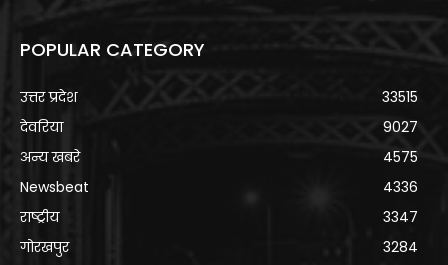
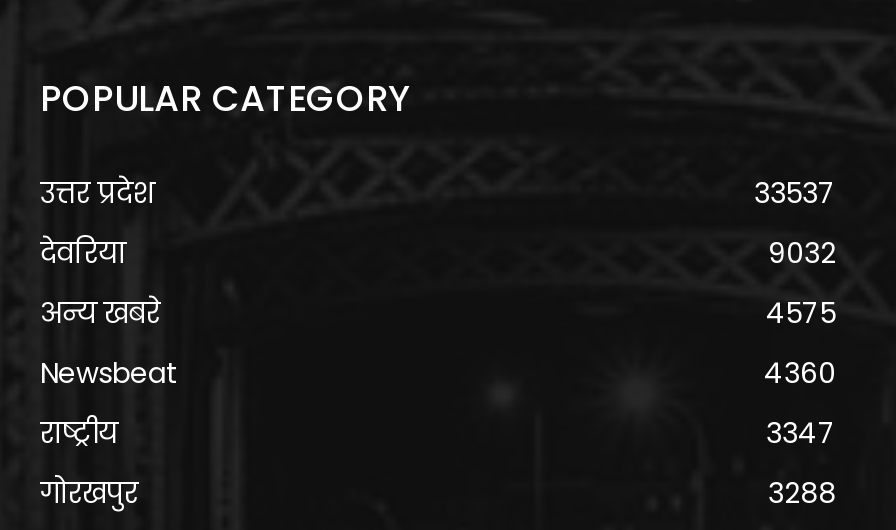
- 33515
+ 33537

- 9027
+ 9032

- 4336
+ 4360

- 3284
+ 3288
